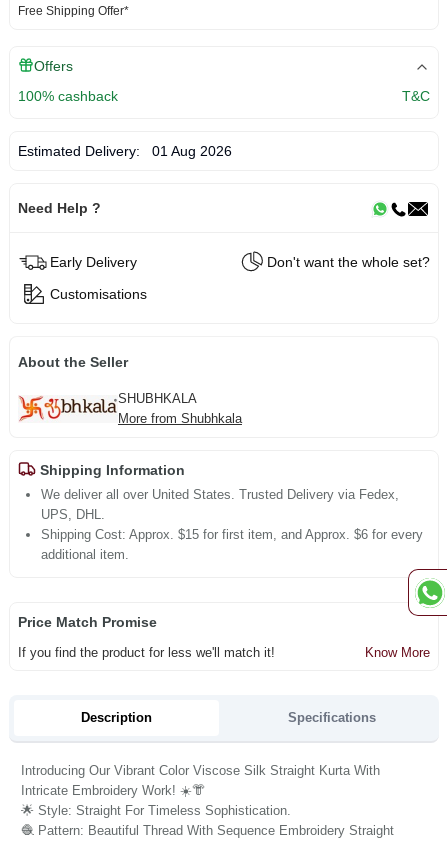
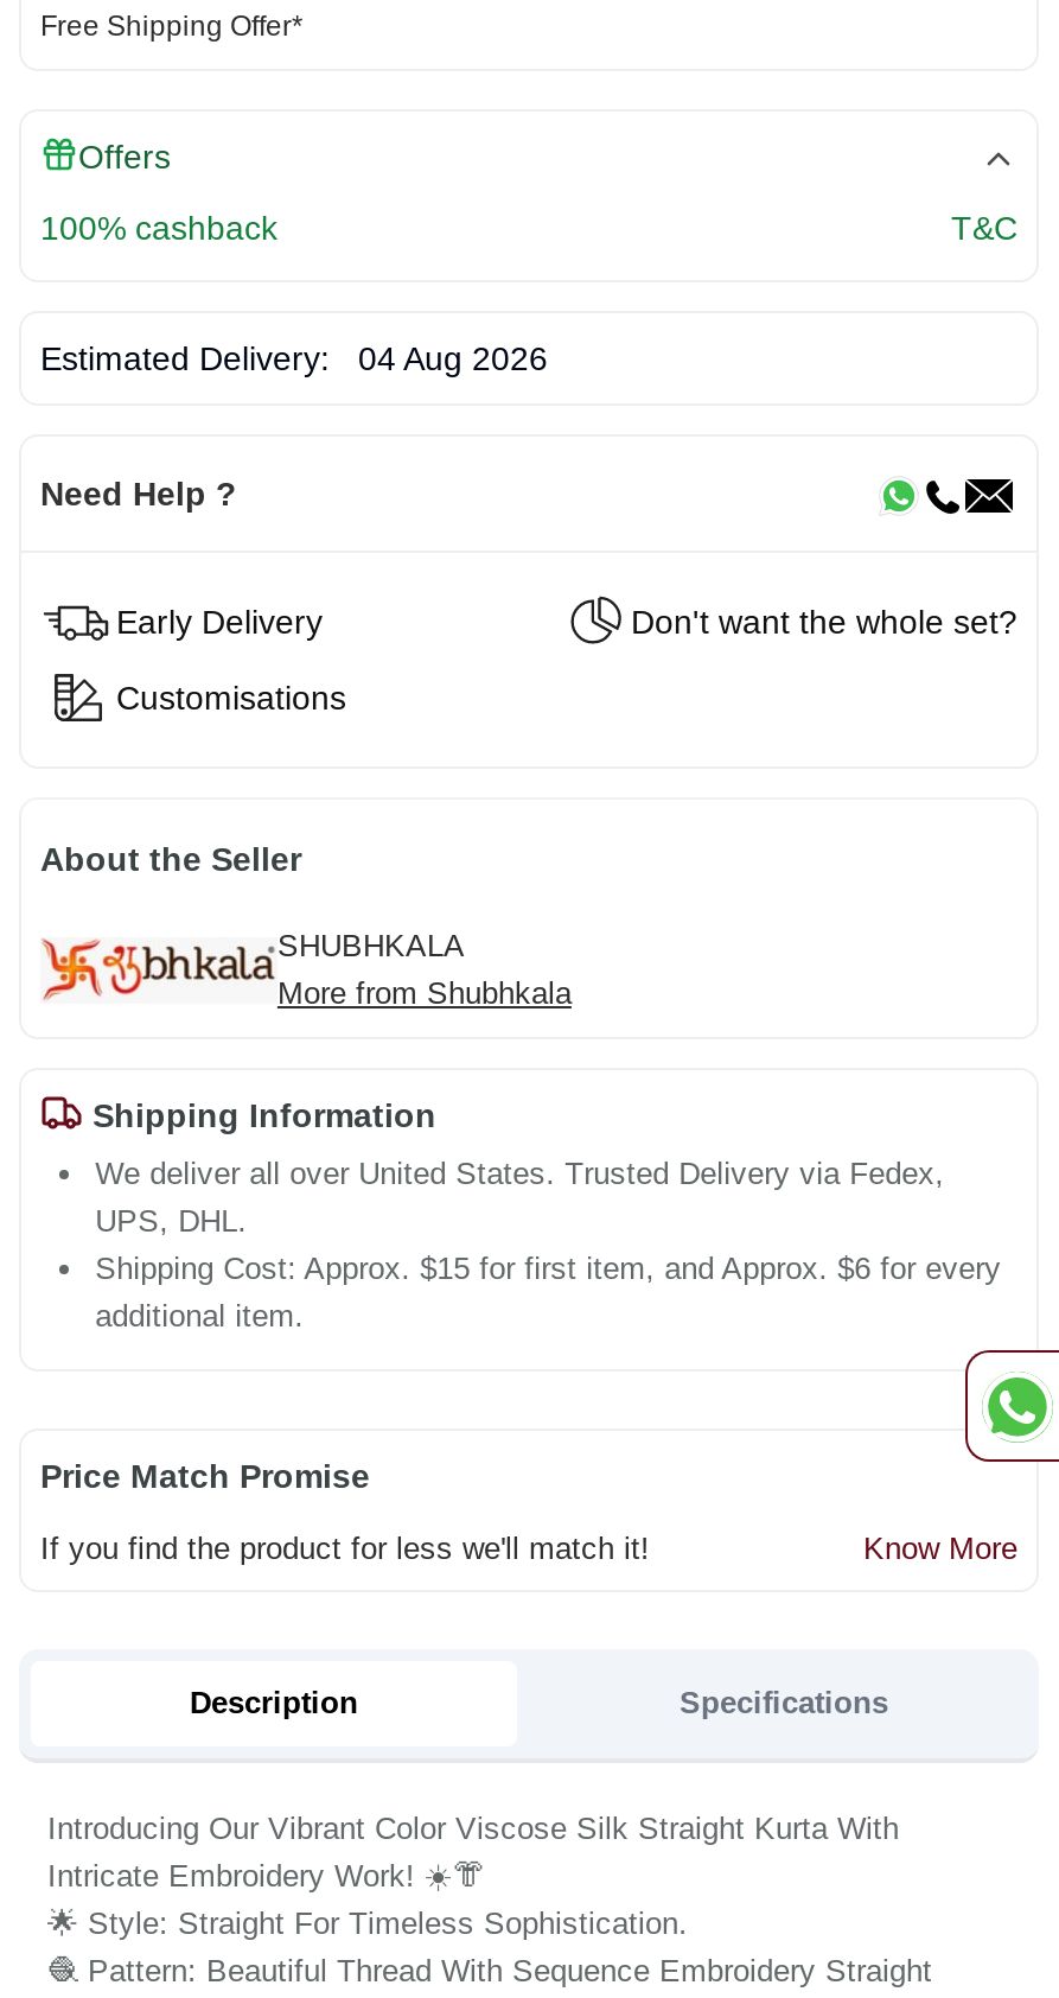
- Estimated Delivery: 01 Aug 2026
+ Estimated Delivery: 04 Aug 2026
